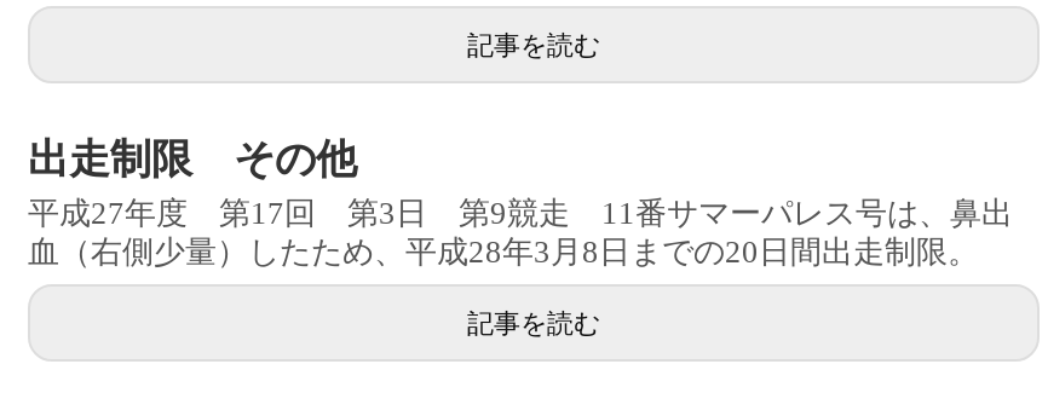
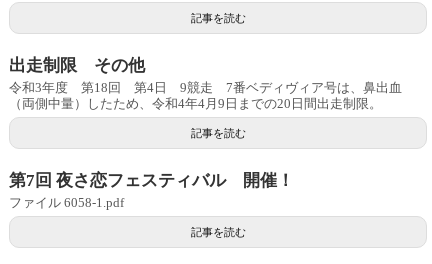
- 平成27年度 第17回 第3日 第9競走 11番サマーパレス号は、鼻出
- 血（右側少量）したため、平成28年3月8日までの20日間出走制限。
+ 令和3年度 第18回 第4日 9競走 7番ベディヴィア号は、鼻出血
+ （両側中量）したため、令和4年4月9日までの20日間出走制限。
+ 記事を読む
+ 第7回 夜さ恋フェスティバル 開催！
+ ファイル 6058-1.pdf
